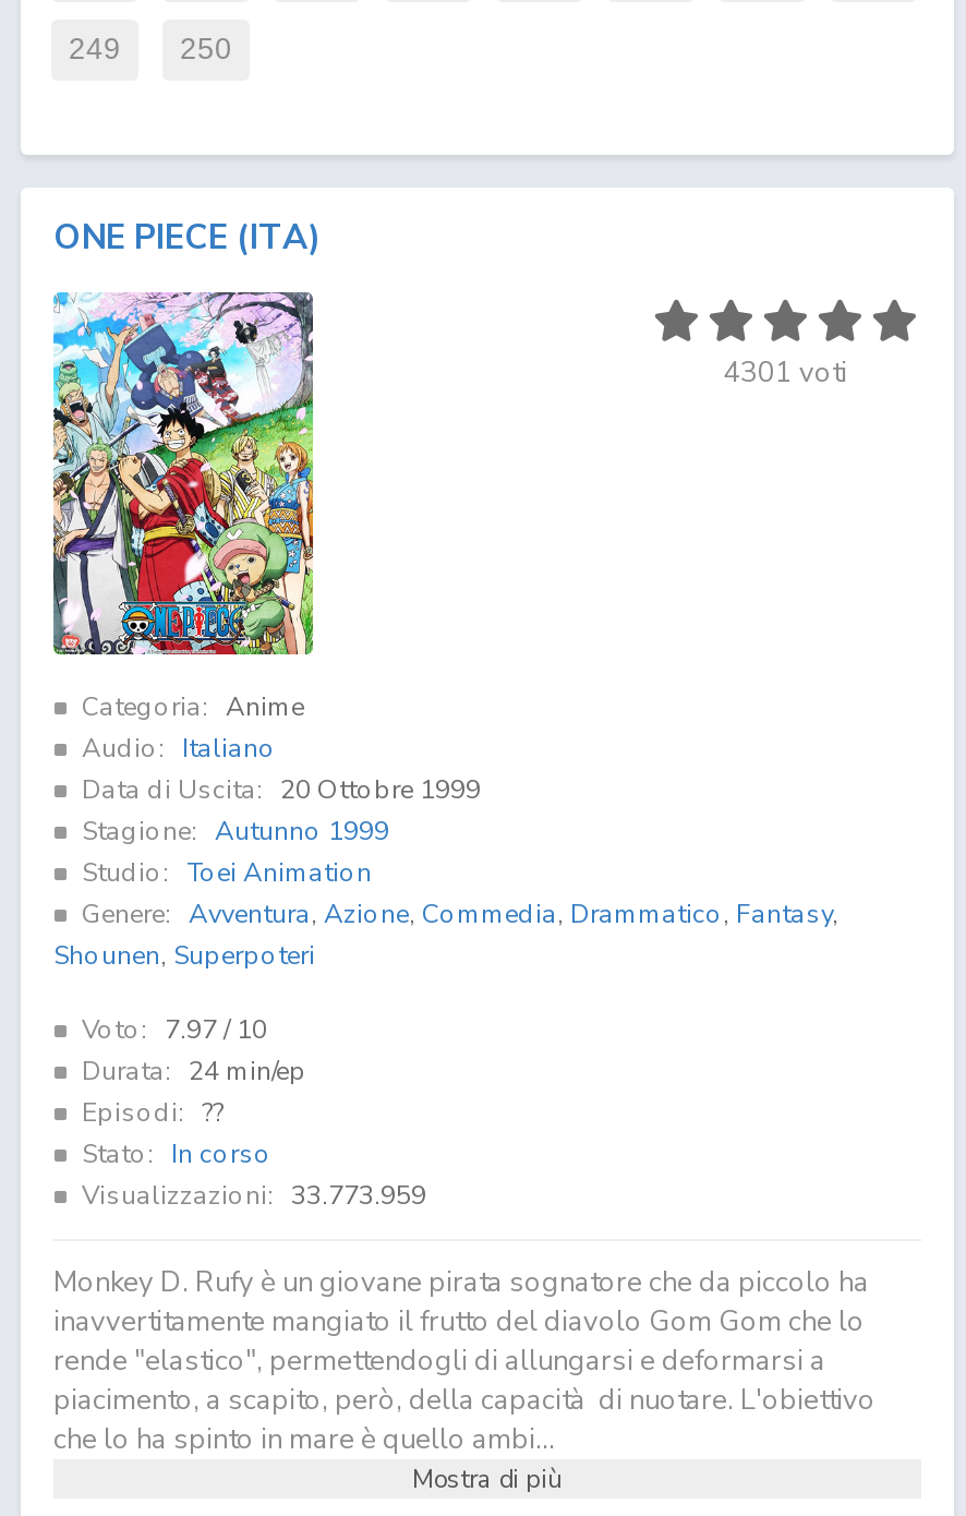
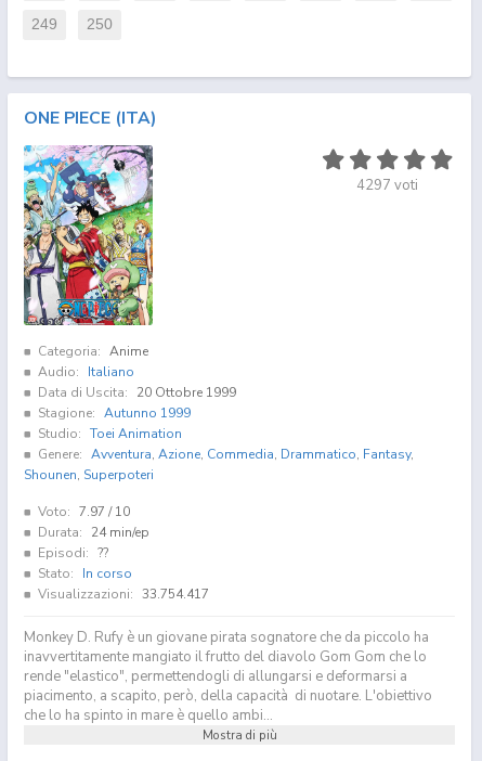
- 4301 voti
+ 4297 voti

- Visualizzazioni: 33.773.959
+ Visualizzazioni: 33.754.417
